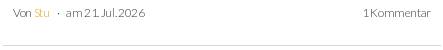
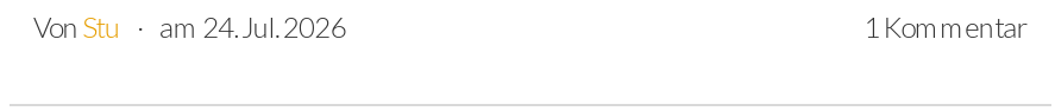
- Von Stu am 21. Jul. 2026
+ Von Stu am 24. Jul. 2026
